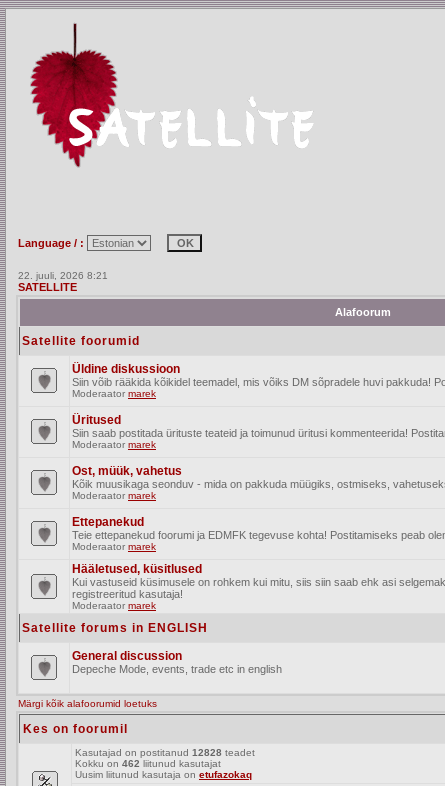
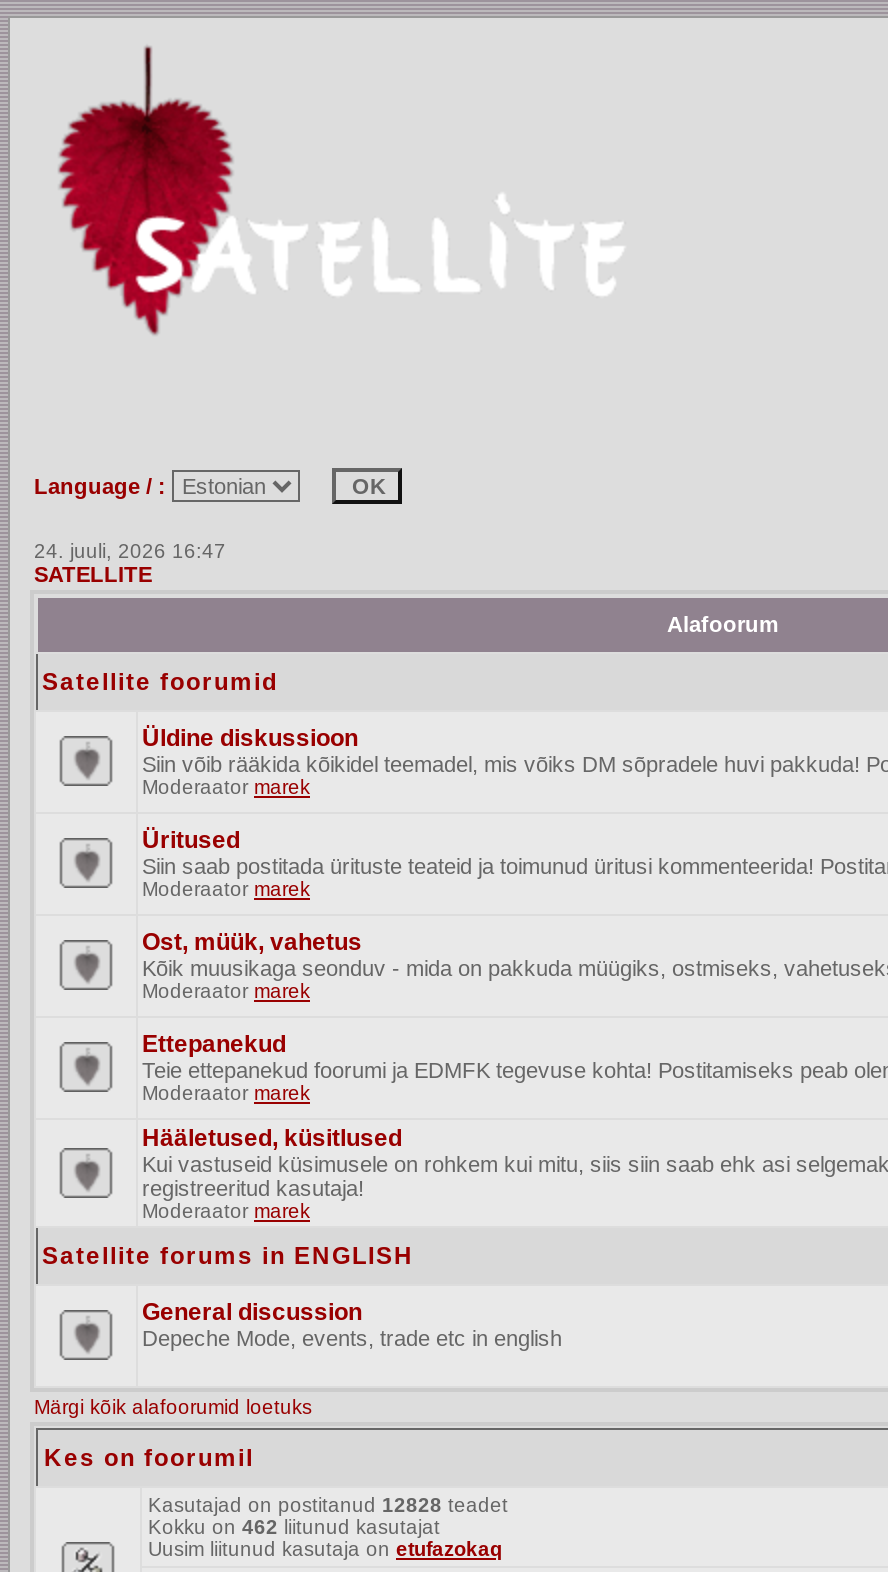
- 22. juuli, 2026 8:21
+ 24. juuli, 2026 16:47
